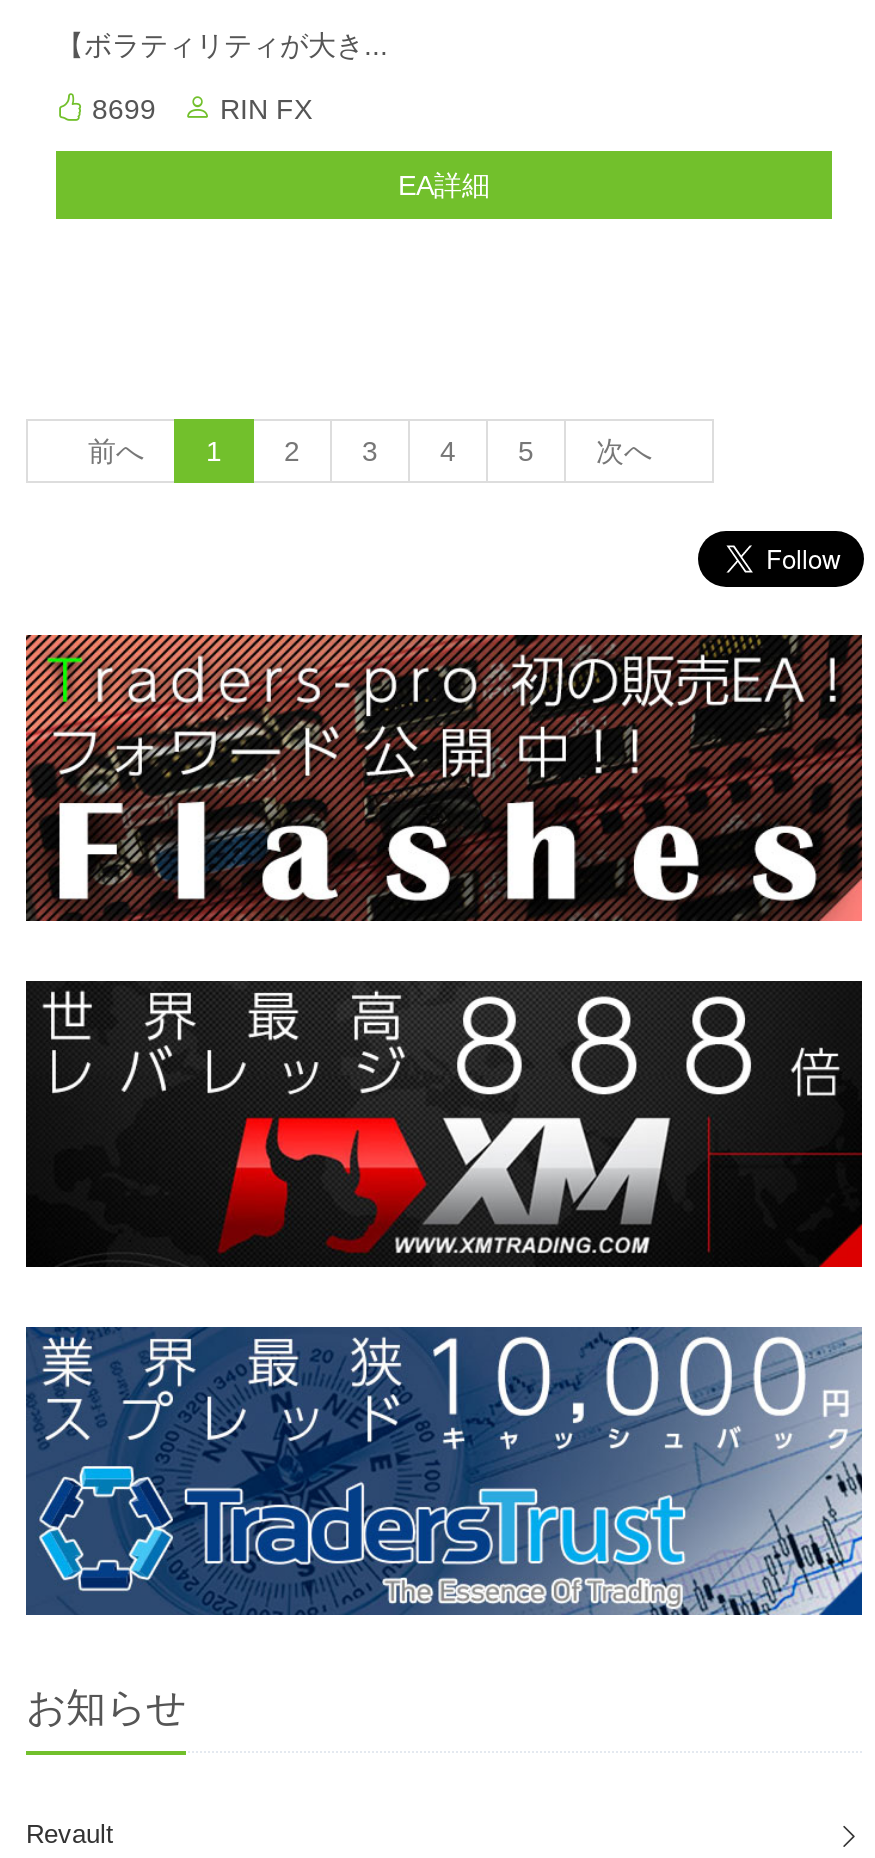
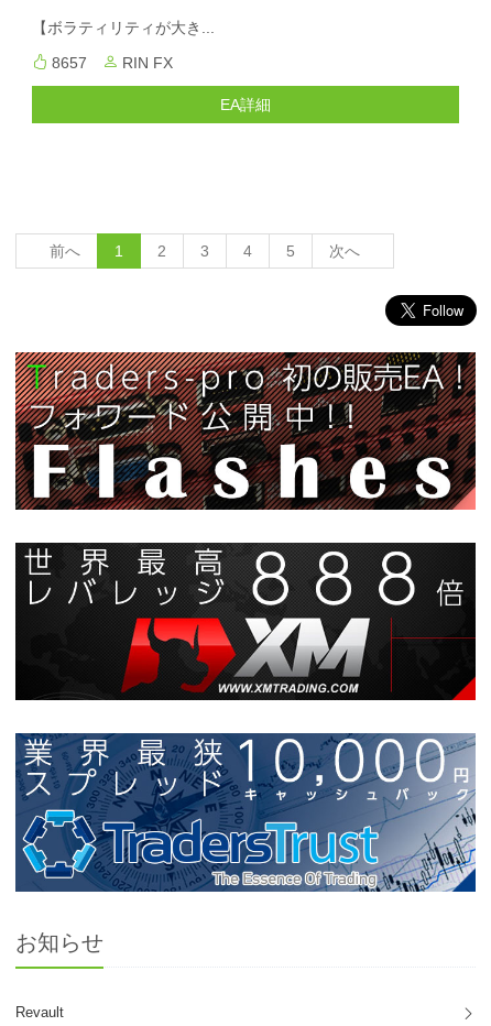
- 8699 RIN FX
+ 8657 RIN FX
